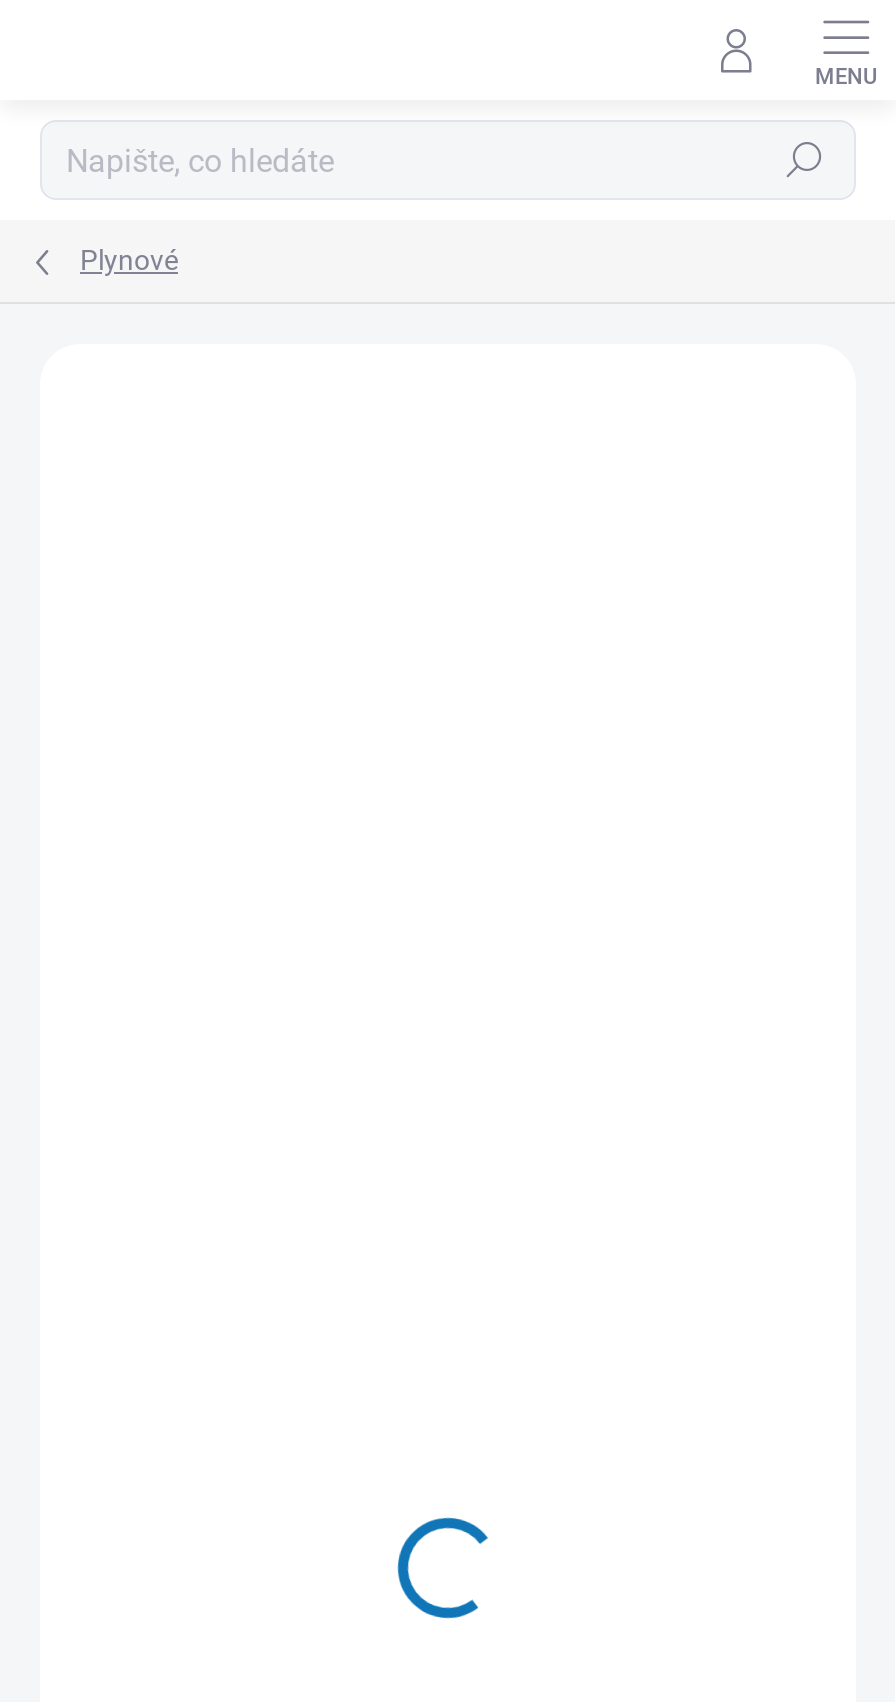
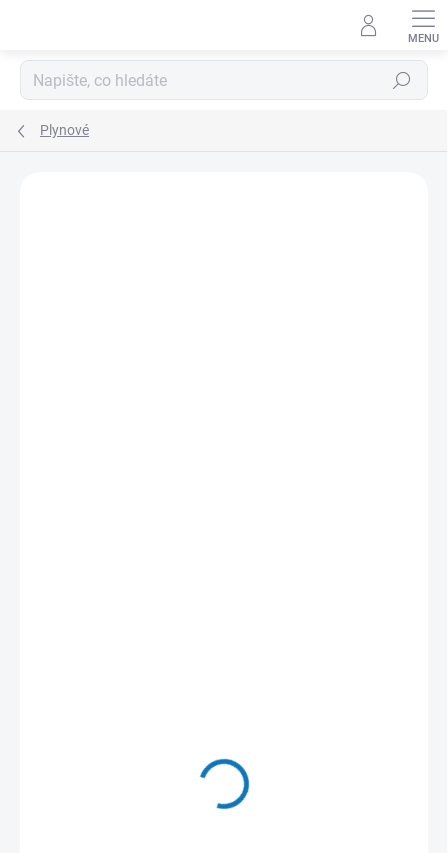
- [image]
+ [image]
